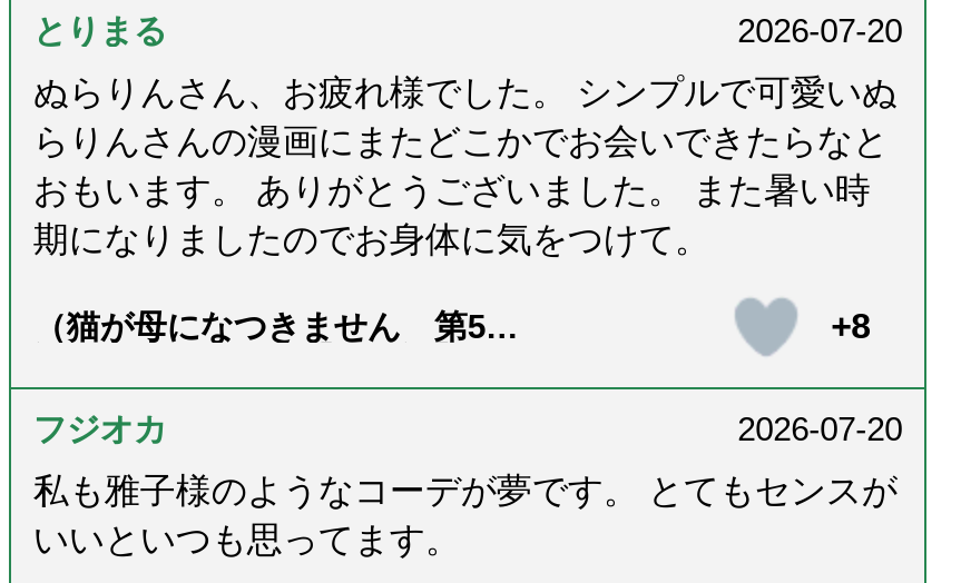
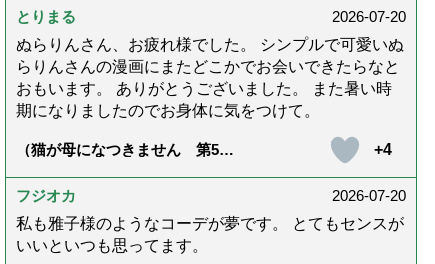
- +8
+ +4
